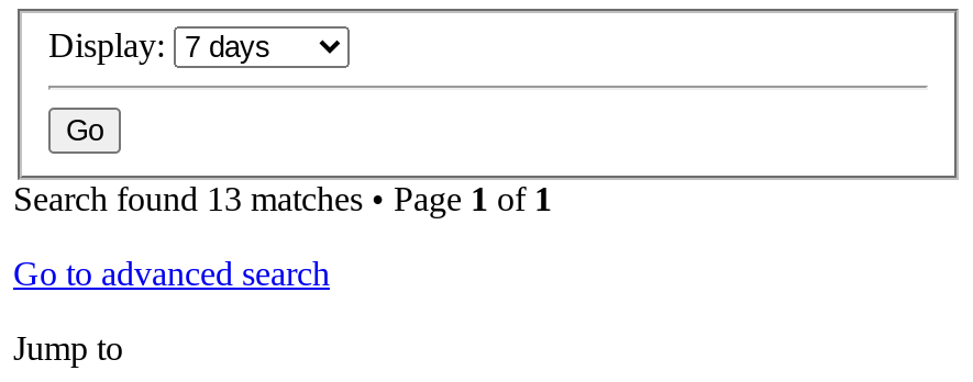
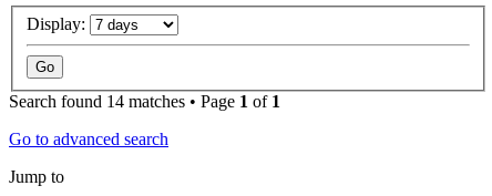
- Search found 13 matches • Page1of1
+ Search found 14 matches • Page1of1
